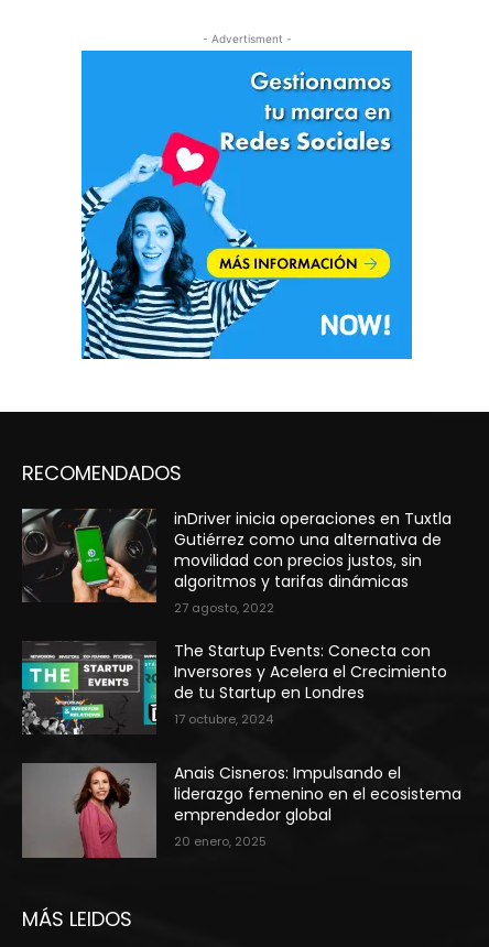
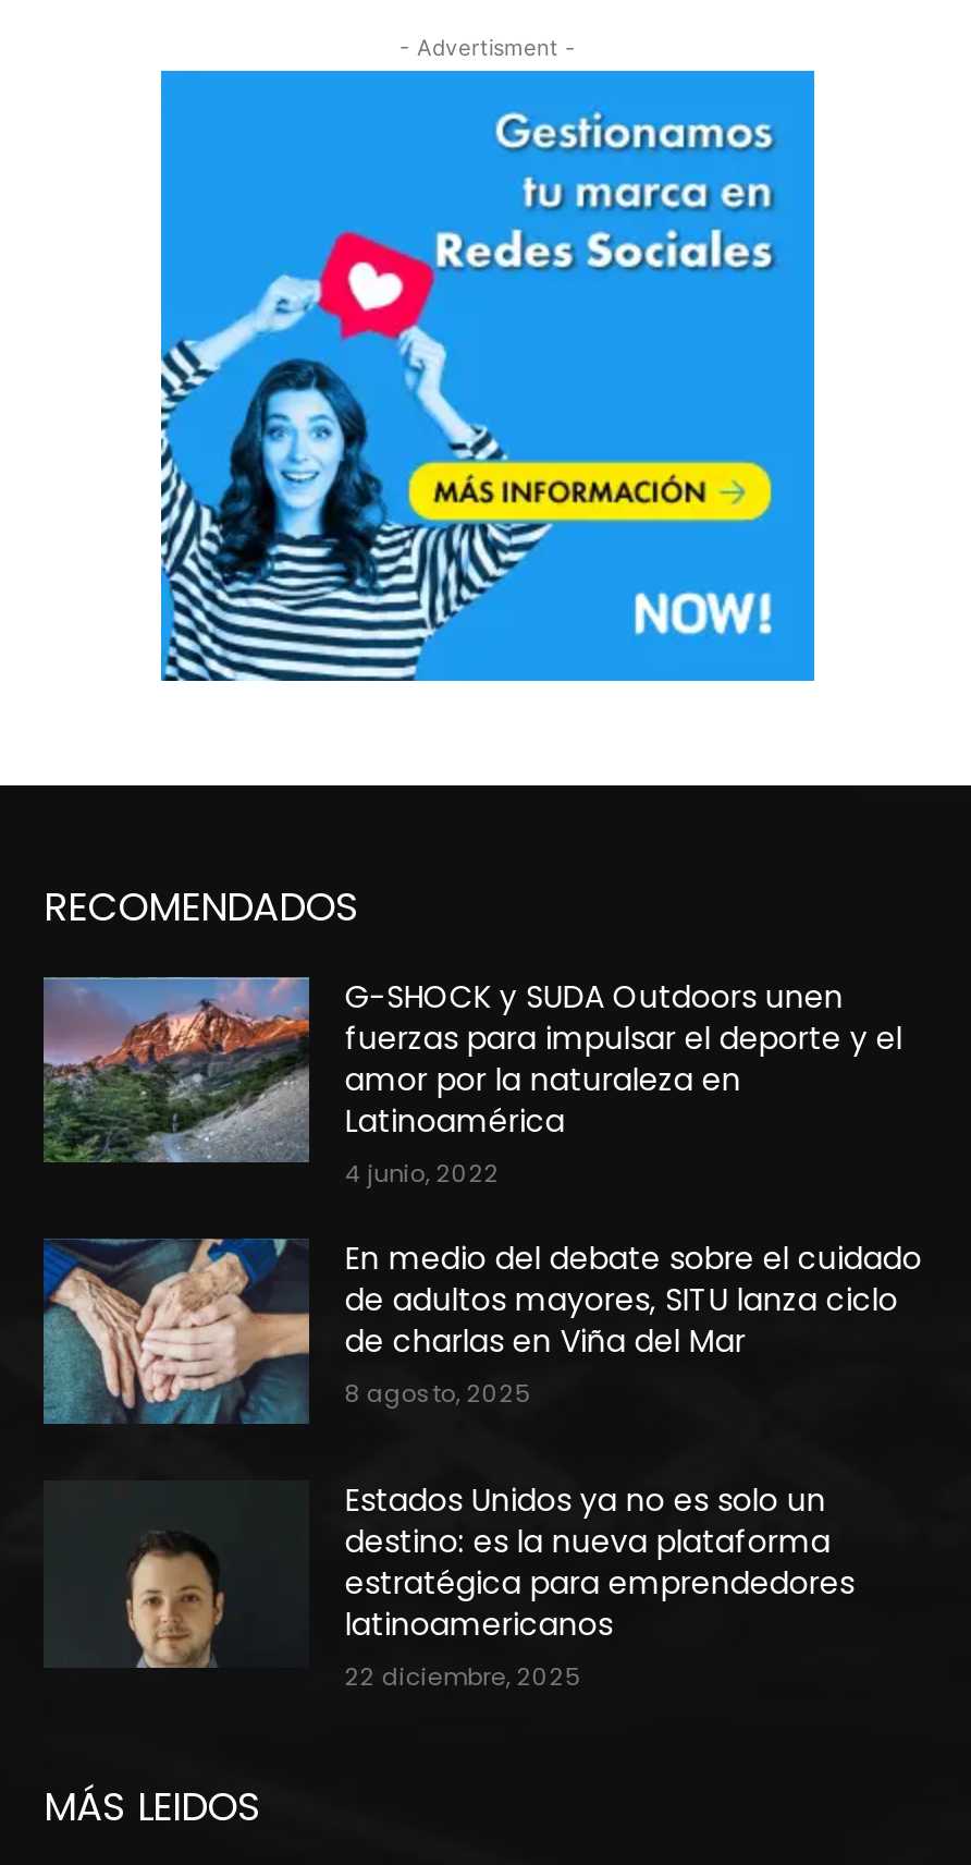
- [image]
- inDriver inicia operaciones en Tuxtla
- Gutiérrez como una alternativa de
- movilidad con precios justos, sin
- algoritmos y tarifas dinámicas
- 27 agosto, 2022
+ [image]
+ G-SHOCK y SUDA Outdoors unen
+ fuerzas para impulsar el deporte y el
+ amor por la naturaleza en
+ Latinoamérica
+ 4 junio, 2022

- [image]
- The Startup Events: Conecta con
- Inversores y Acelera el Crecimiento
- de tu Startup en Londres
- 17 octubre, 2024
+ [image]
+ En medio del debate sobre el cuidado
+ de adultos mayores, SITU lanza ciclo
+ de charlas en Viña del Mar
+ 8 agosto, 2025

- [image]
- Anais Cisneros: Impulsando el
- liderazgo femenino en el ecosistema
- emprendedor global
- 20 enero, 2025
+ [image]
+ Estados Unidos ya no es solo un
+ destino: es la nueva plataforma
+ estratégica para emprendedores
+ latinoamericanos
+ 22 diciembre, 2025
